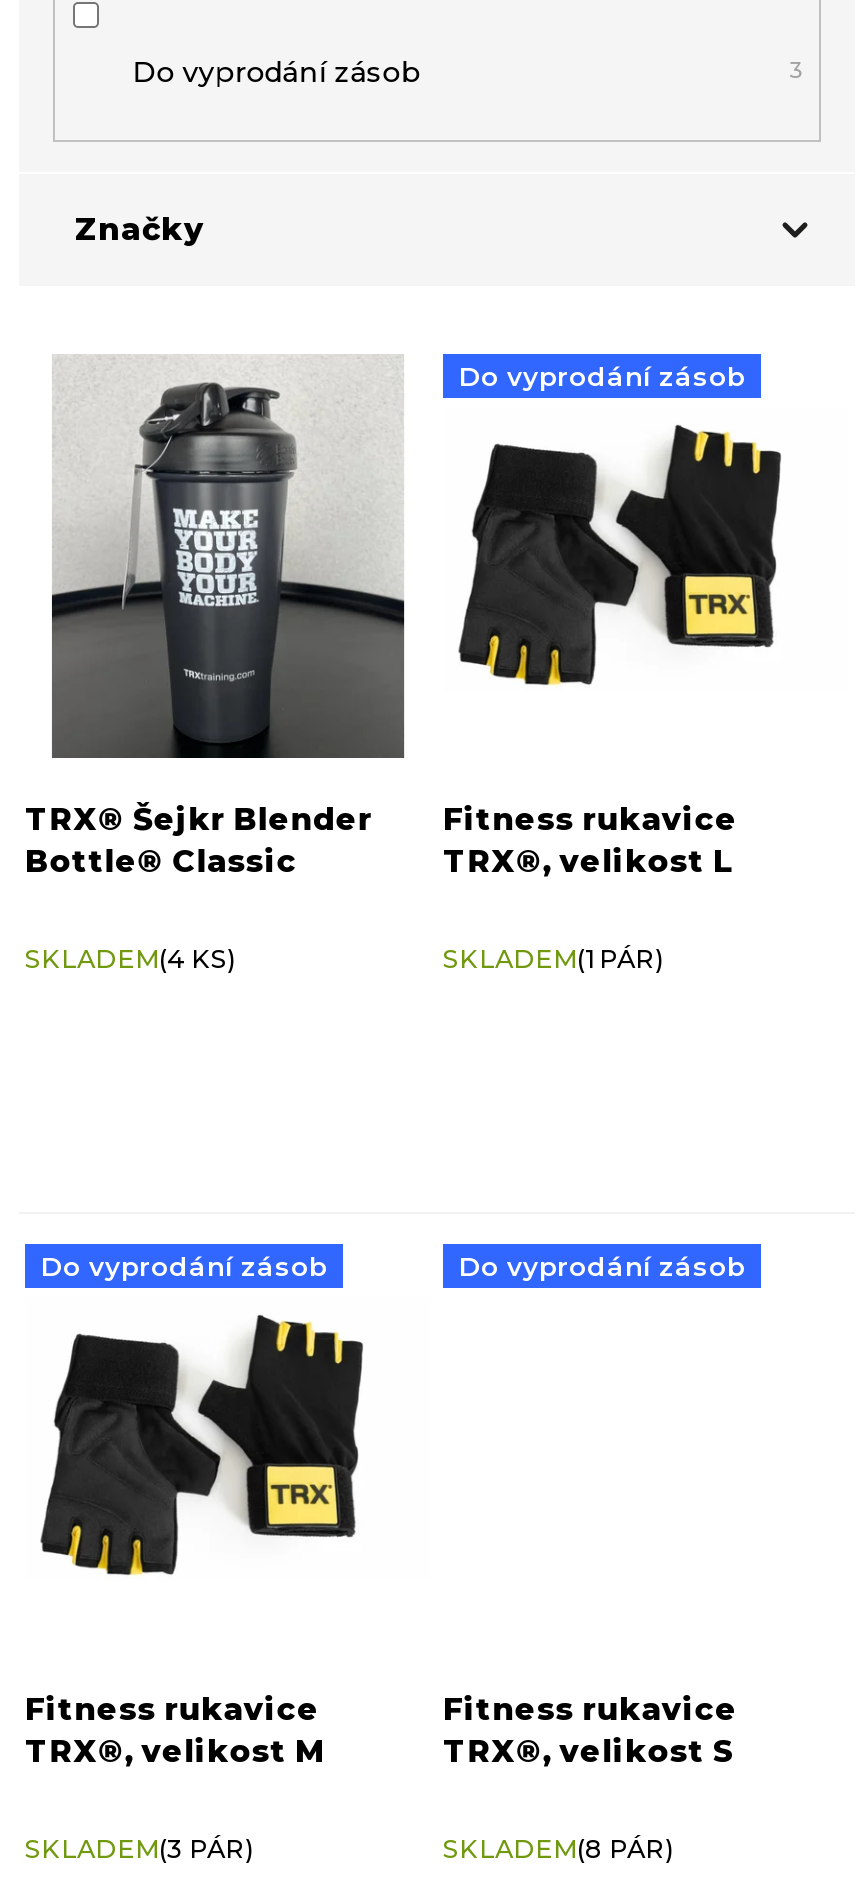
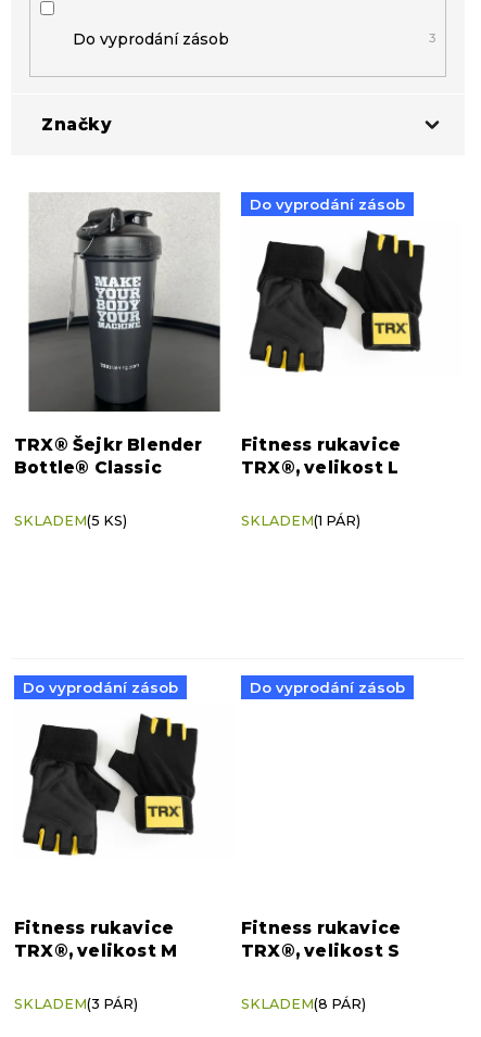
- SKLADEM(4 KS)
+ SKLADEM(5 KS)
